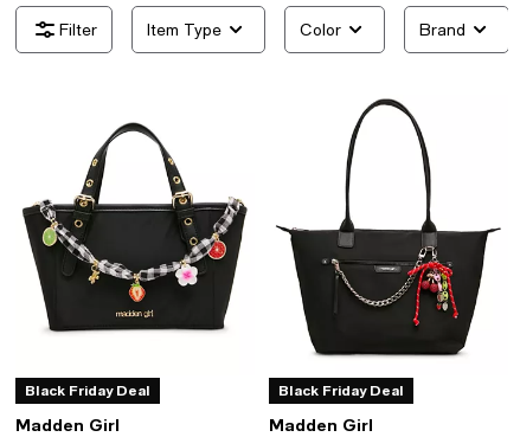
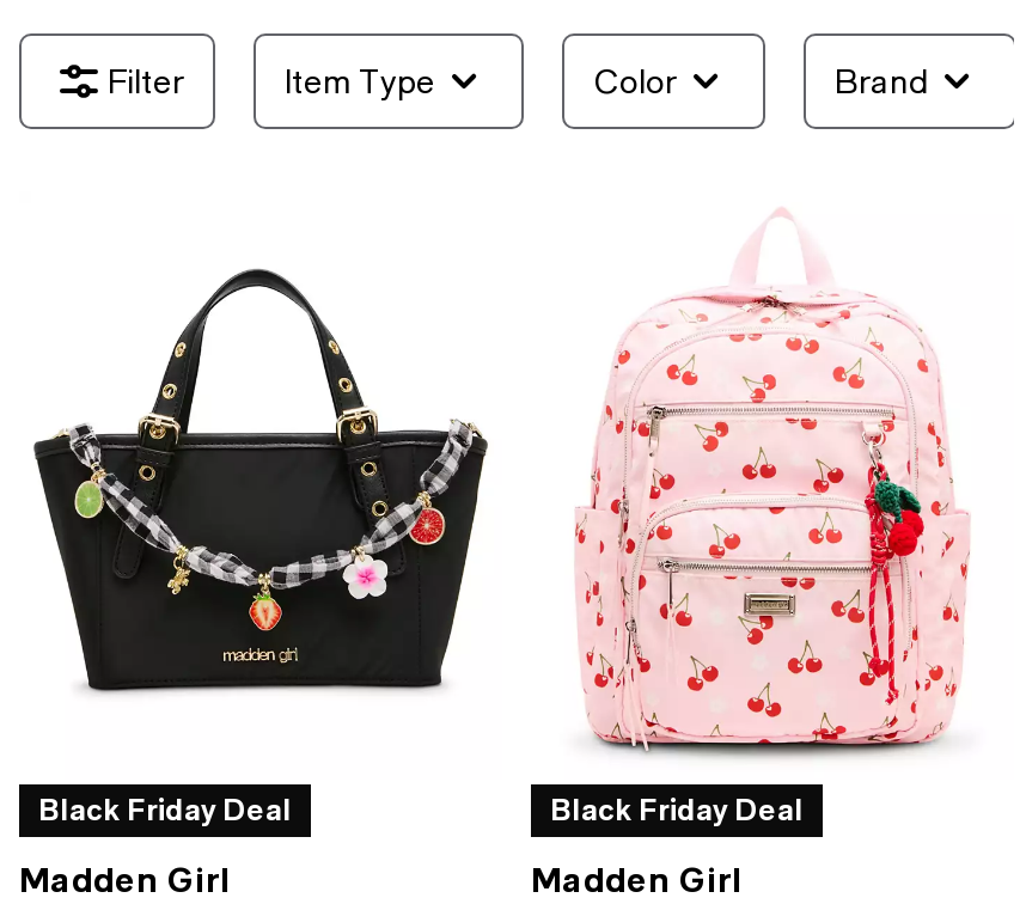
- [image]
+ [image]
